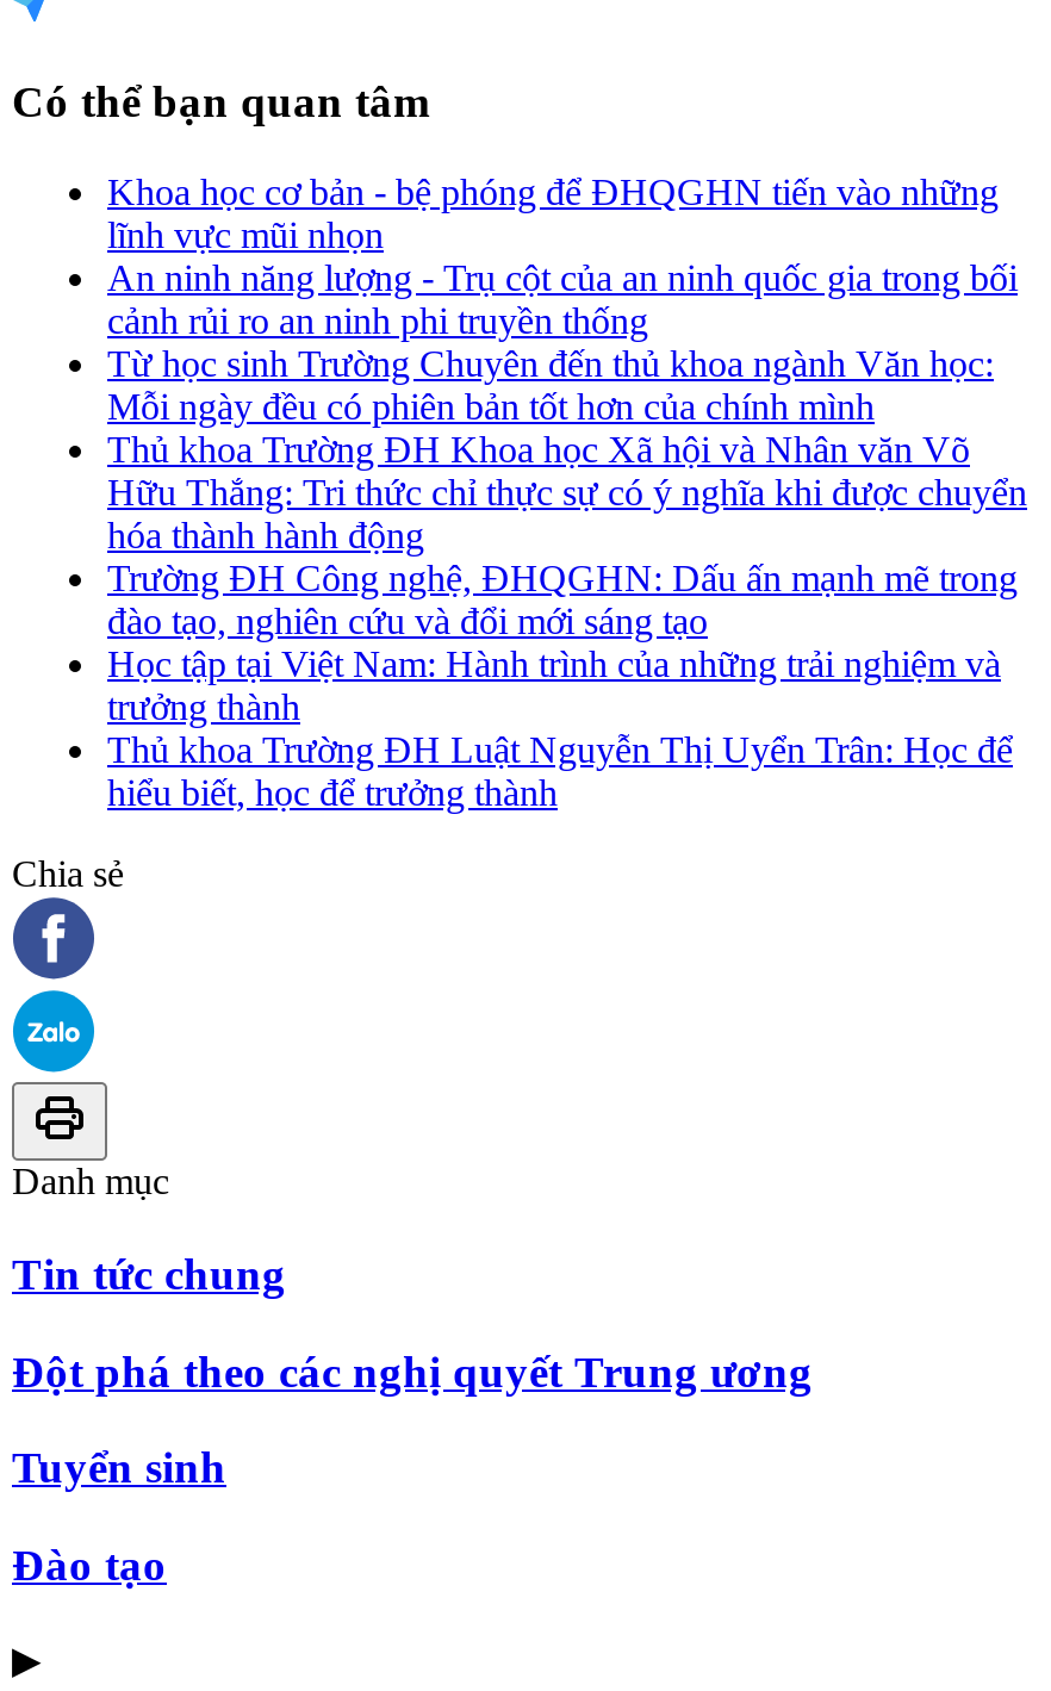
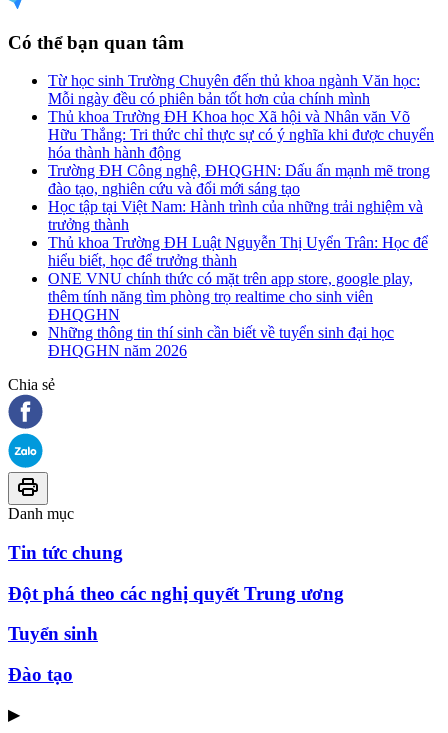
- Khoa học cơ bản - bệ phóng để ĐHQGHN tiến vào những
- lĩnh vực mũi nhọn
- An ninh năng lượng - Trụ cột của an ninh quốc gia trong bối
- cảnh rủi ro an ninh phi truyền thống

moved up: Từ học sinh Trường Chuyên đến thủ khoa ngành Văn học: | Mỗi ngày đều có phiên bản tốt hơn của chính mình | Thủ khoa Trường ĐH Khoa học Xã hội và Nhân văn Võ | ... | Thủ khoa Trường ĐH Luật Nguyễn Thị Uyển Trân: Học để | hiểu biết, học để trưởng thành

+ ONE VNU chính thức có mặt trên app store, google play,
+ thêm tính năng tìm phòng trọ realtime cho sinh viên
+ ĐHQGHN
+ Những thông tin thí sinh cần biết về tuyển sinh đại học
+ ĐHQGHN năm 2026
